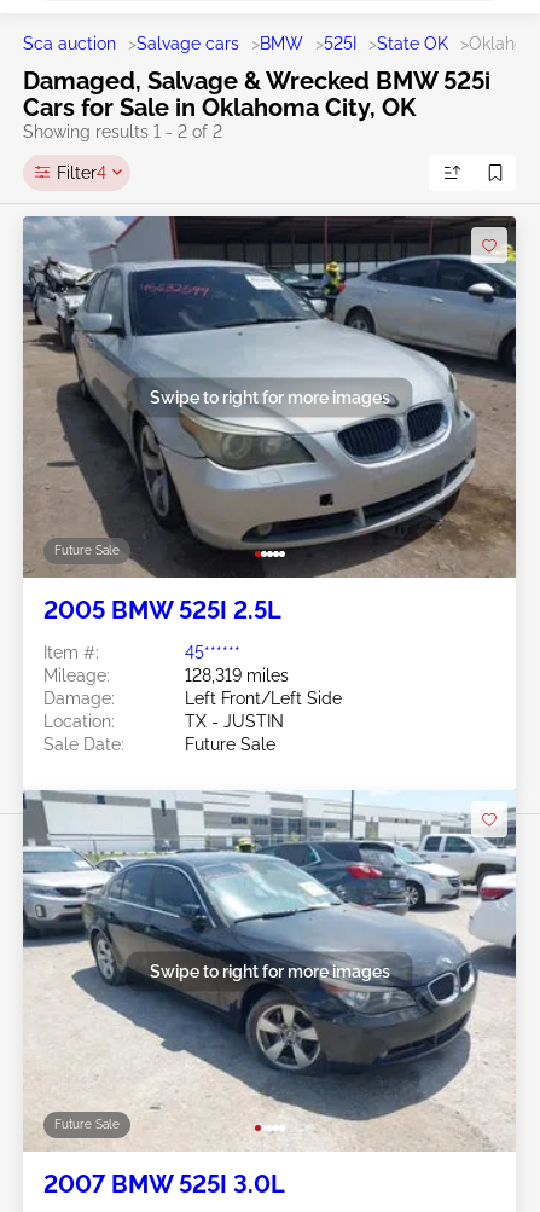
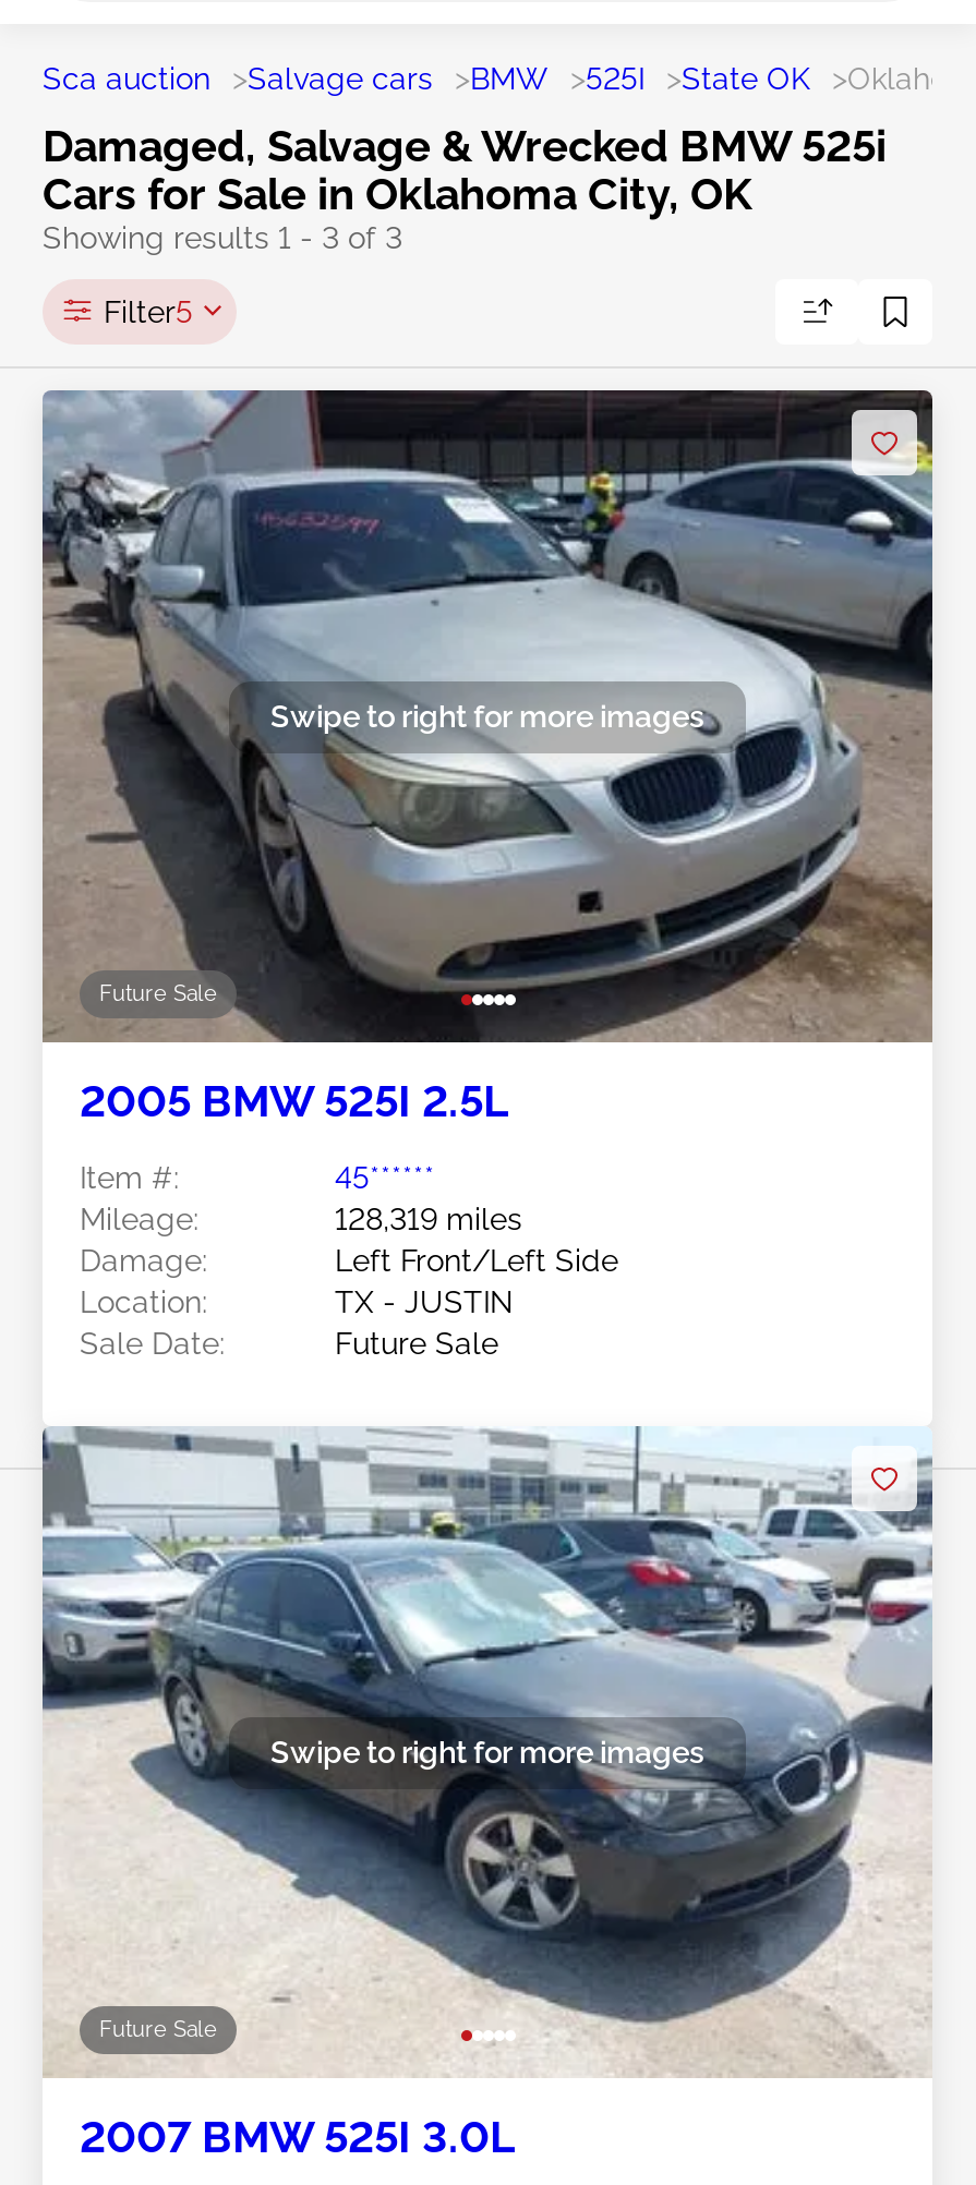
- Showing results 1 - 2 of 2
+ Showing results 1 - 3 of 3

- Filter4
+ Filter5
